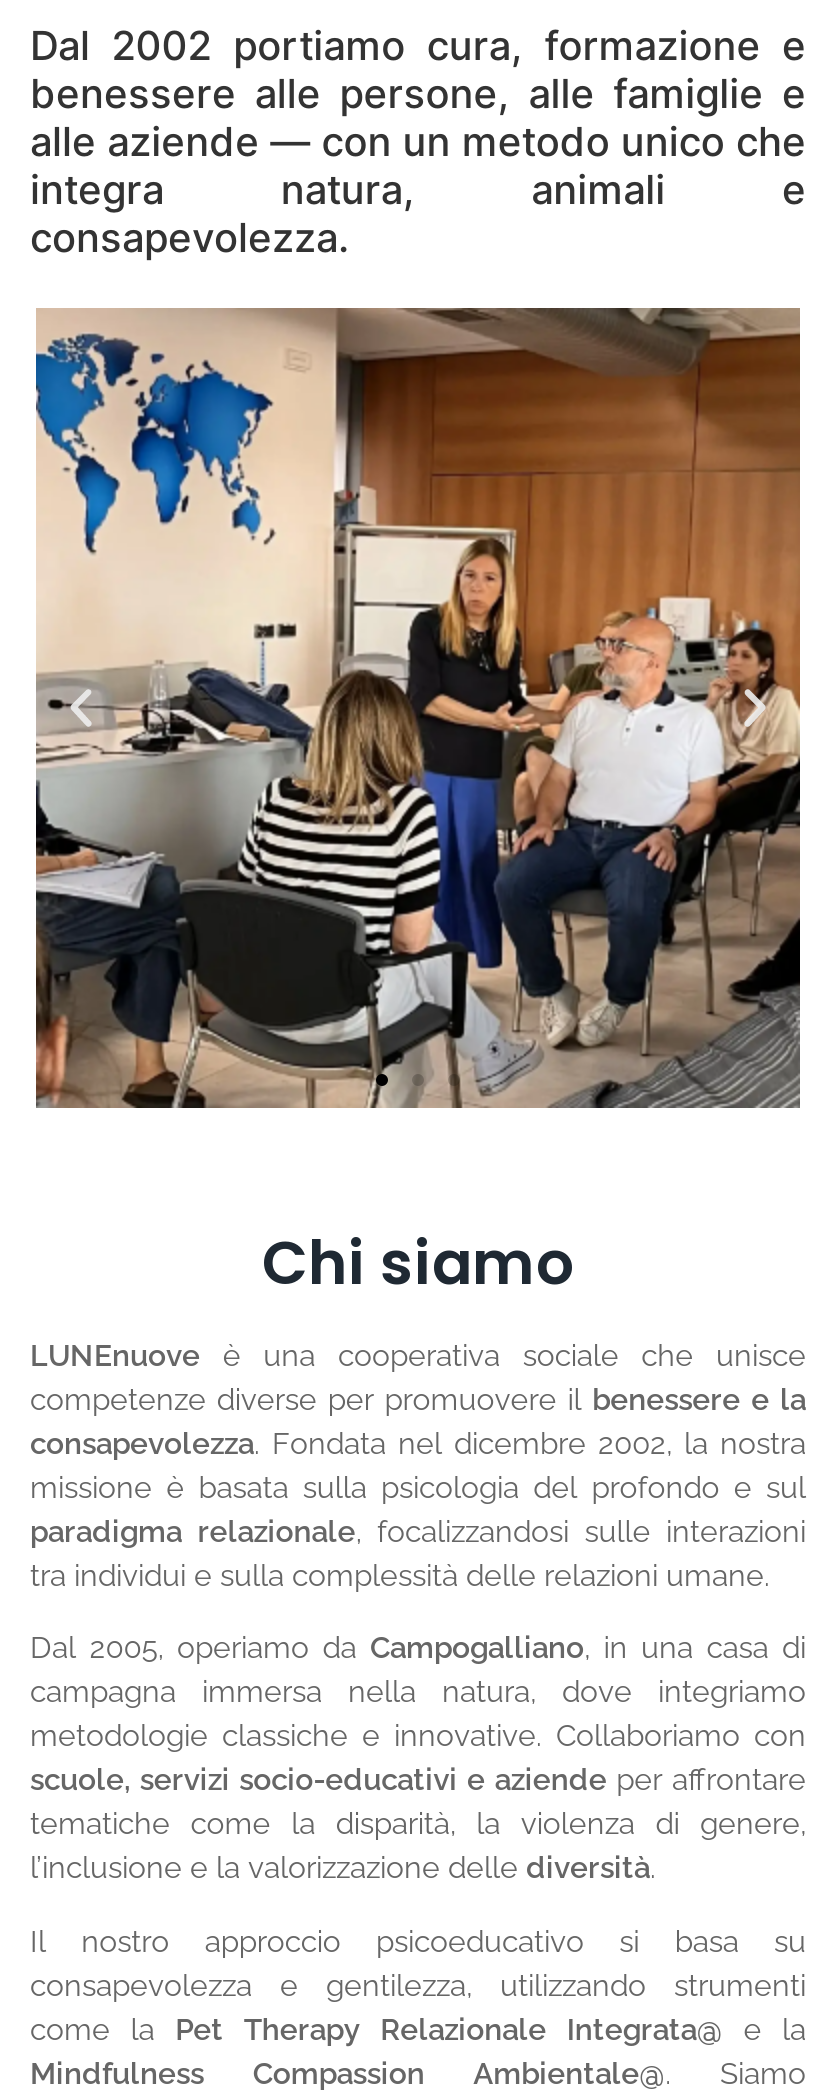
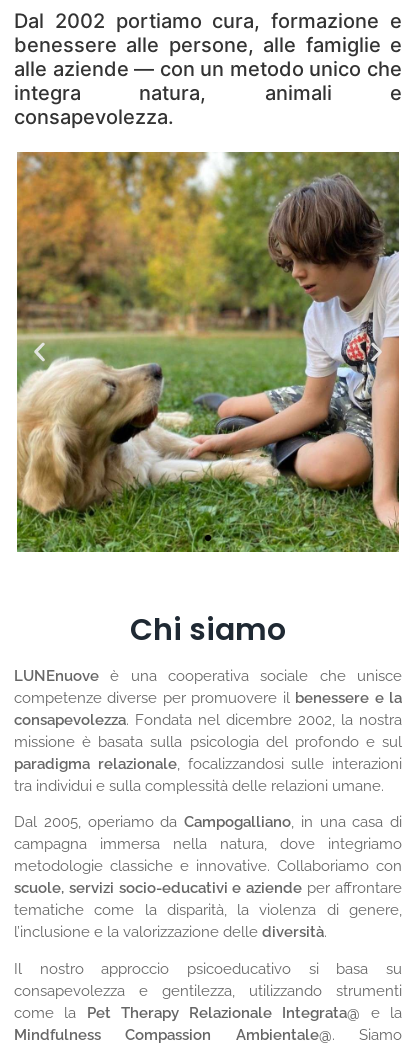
- [image]
+ [image]
